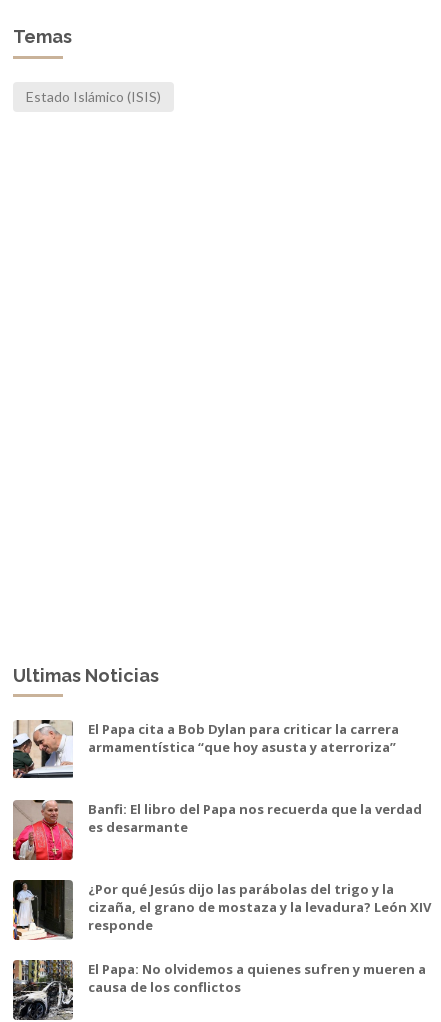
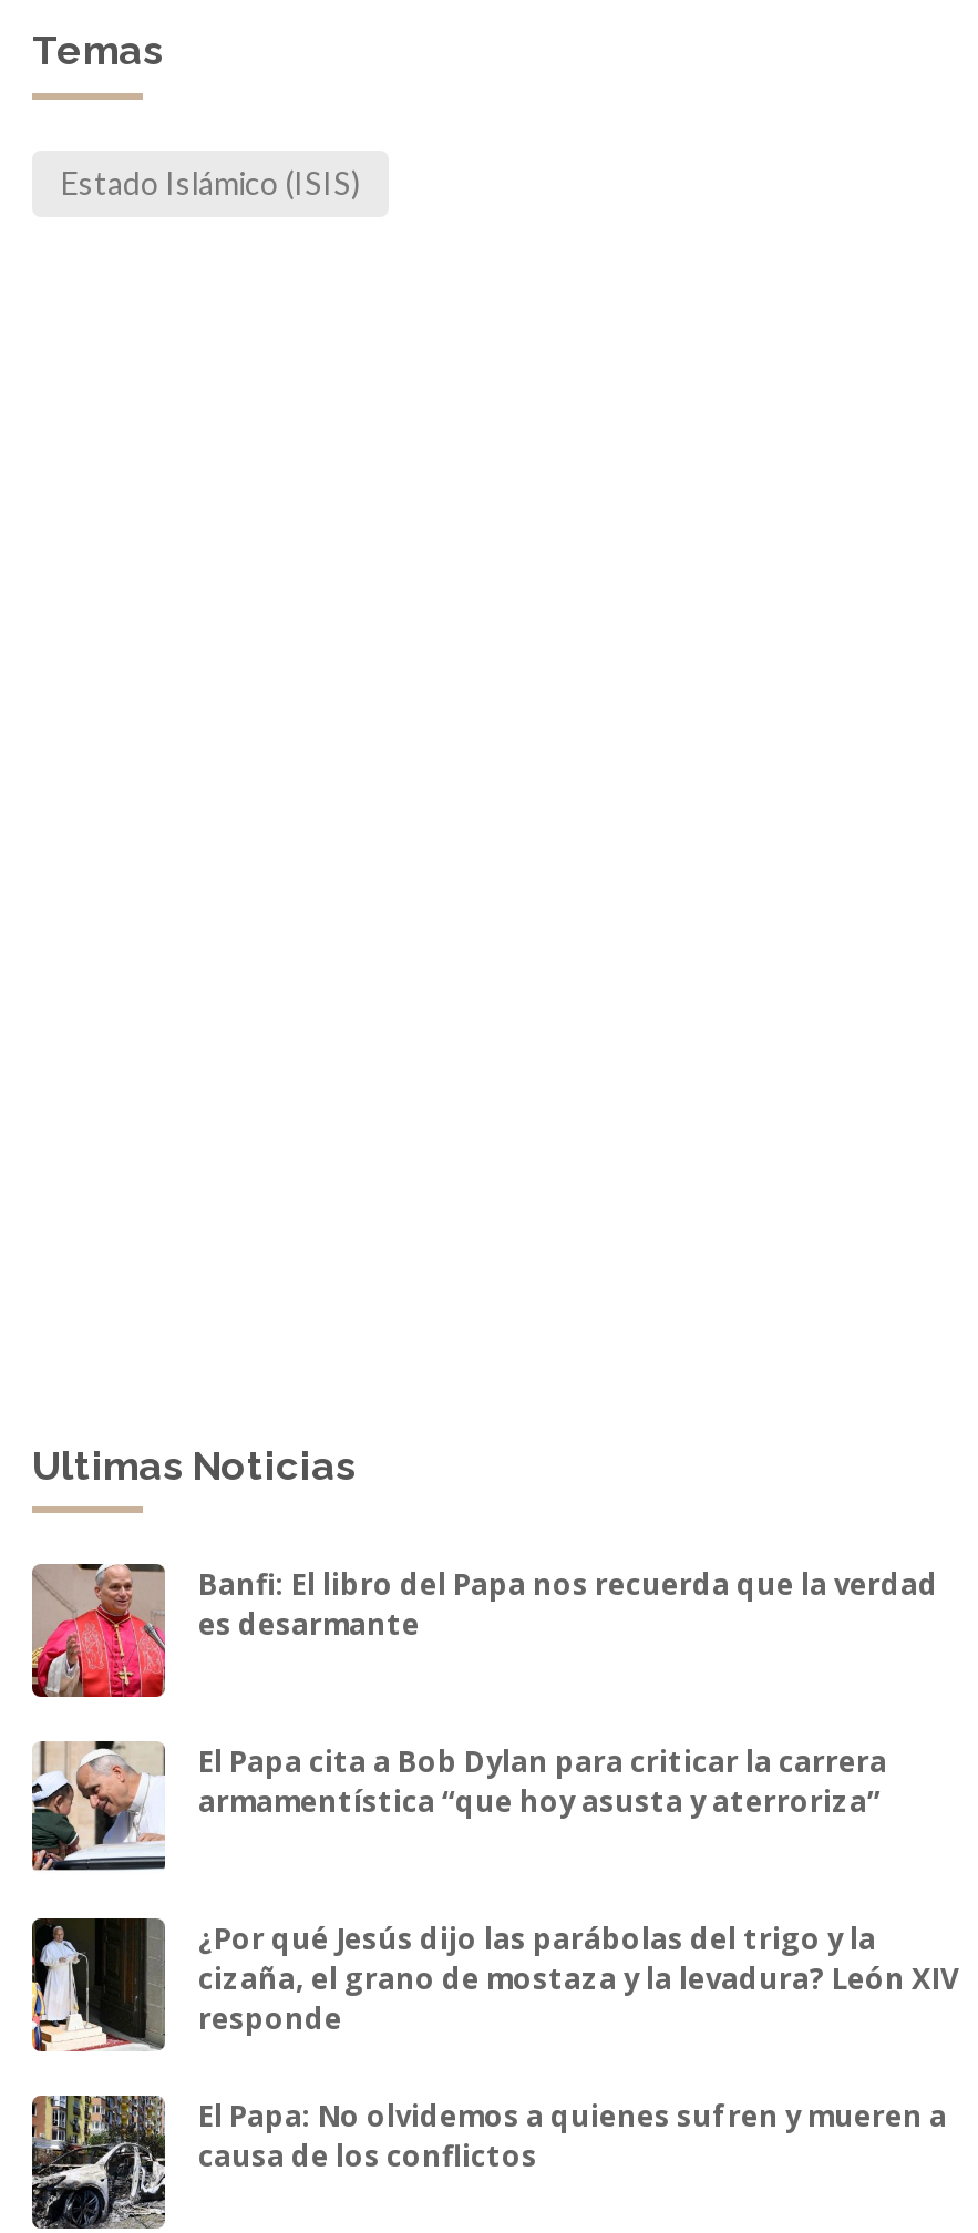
moved down: [image] | El Papa cita a Bob Dylan para criticar la carrera | armamentística “que hoy asusta y aterroriza”

moved up: [image] | Banfi: El libro del Papa nos recuerda que la verdad | es desarmante
